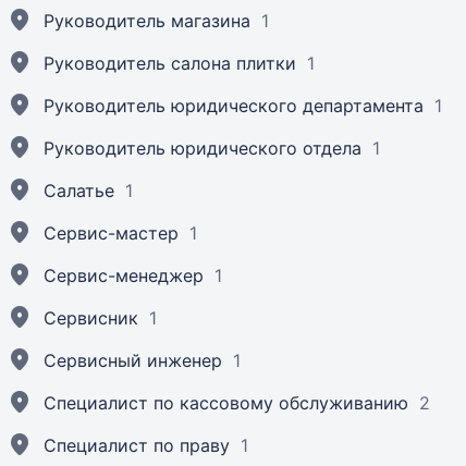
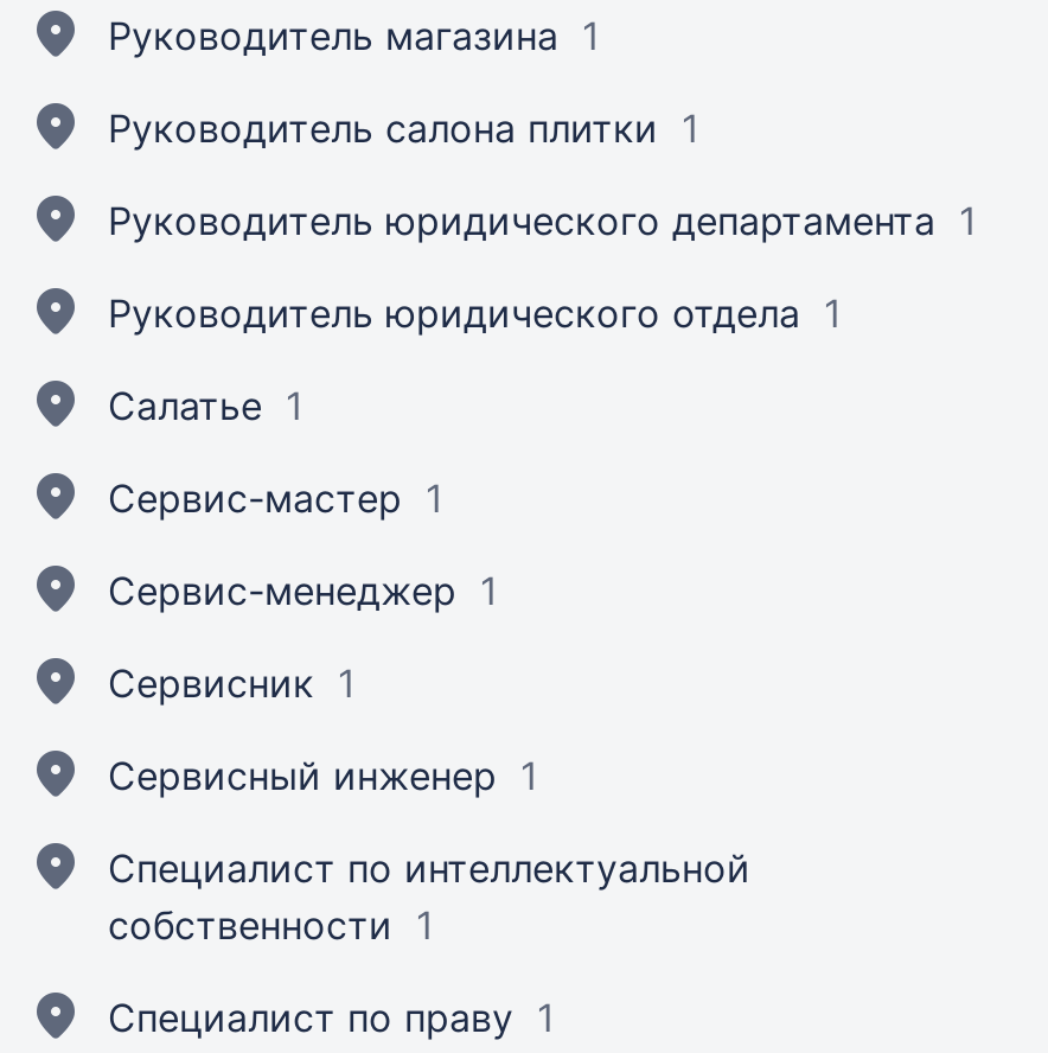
- Специалист по кассовому обслуживанию 2
+ Специалист по интеллектуальной
+ собственности 1
